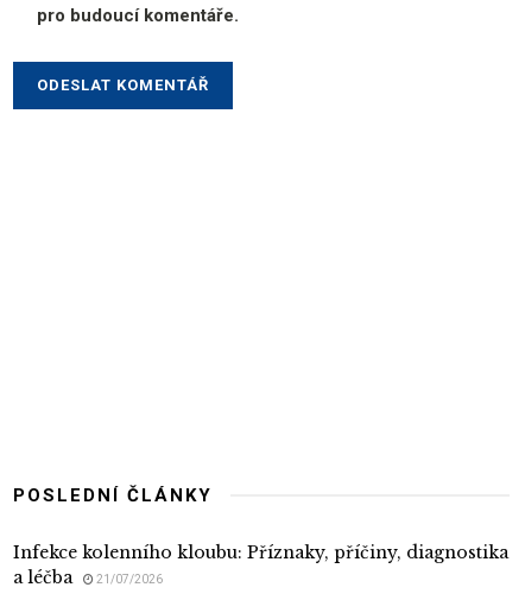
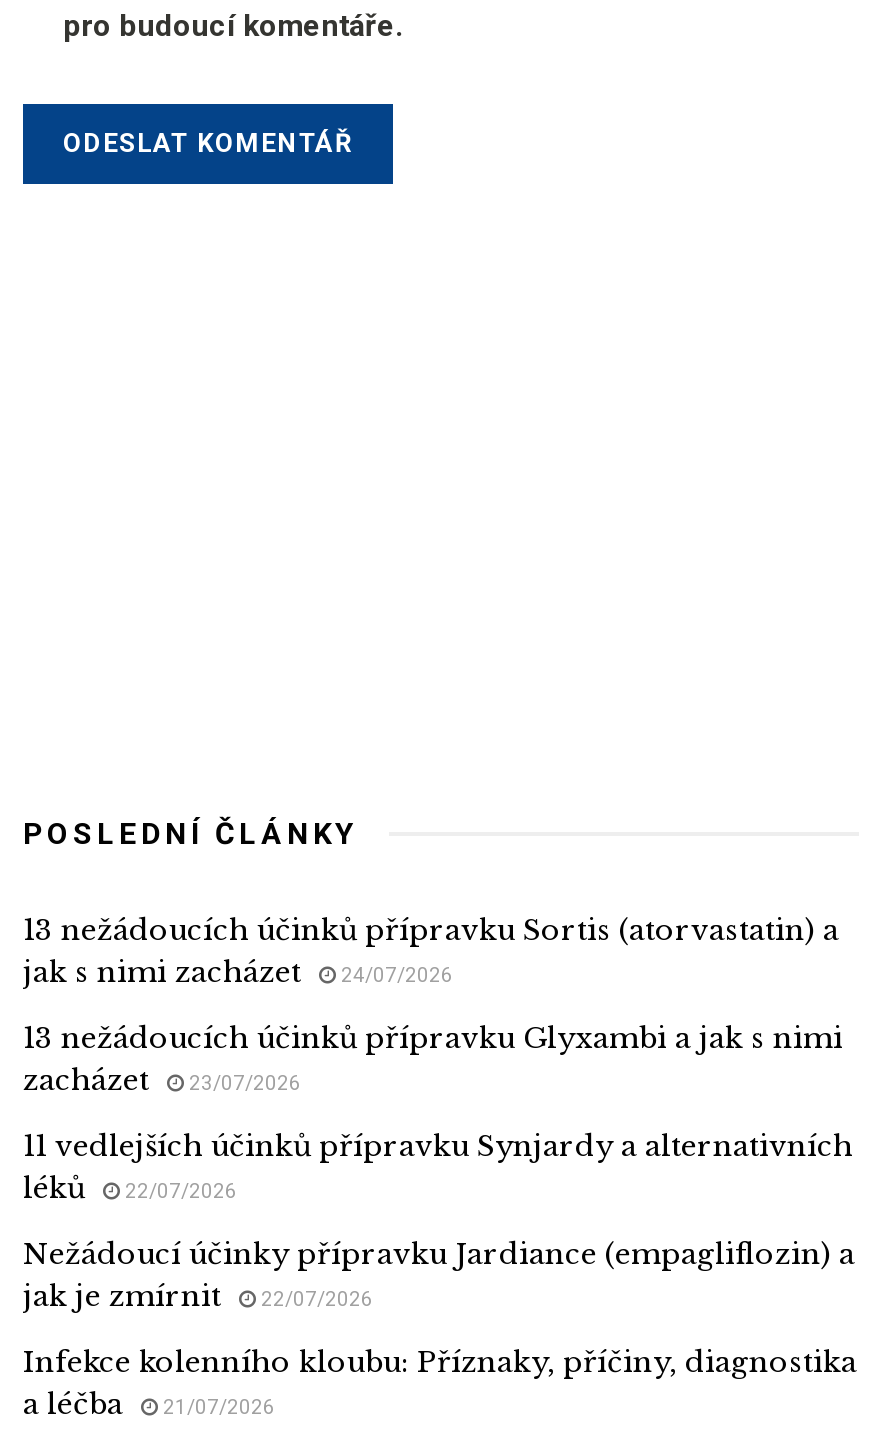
+ 13 nežádoucích účinků přípravku Sortis (atorvastatin) a
+ jak s nimi zacházet
+ 24/07/2026
+ 13 nežádoucích účinků přípravku Glyxambi a jak s nimi
+ zacházet
+ 23/07/2026
+ 11 vedlejších účinků přípravku Synjardy a alternativních
+ léků
+ 22/07/2026
+ Nežádoucí účinky přípravku Jardiance (empagliflozin) a
+ jak je zmírnit
+ 22/07/2026
